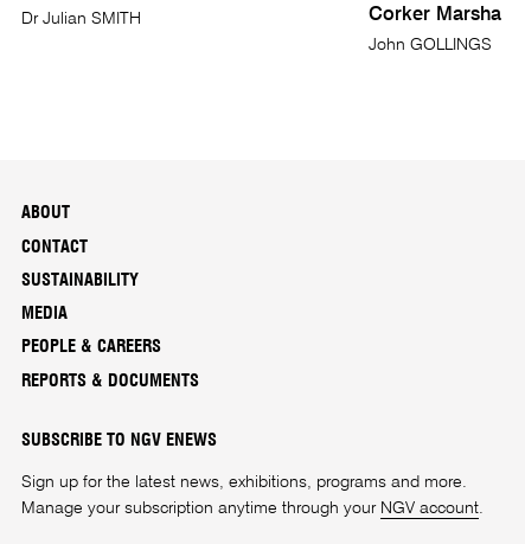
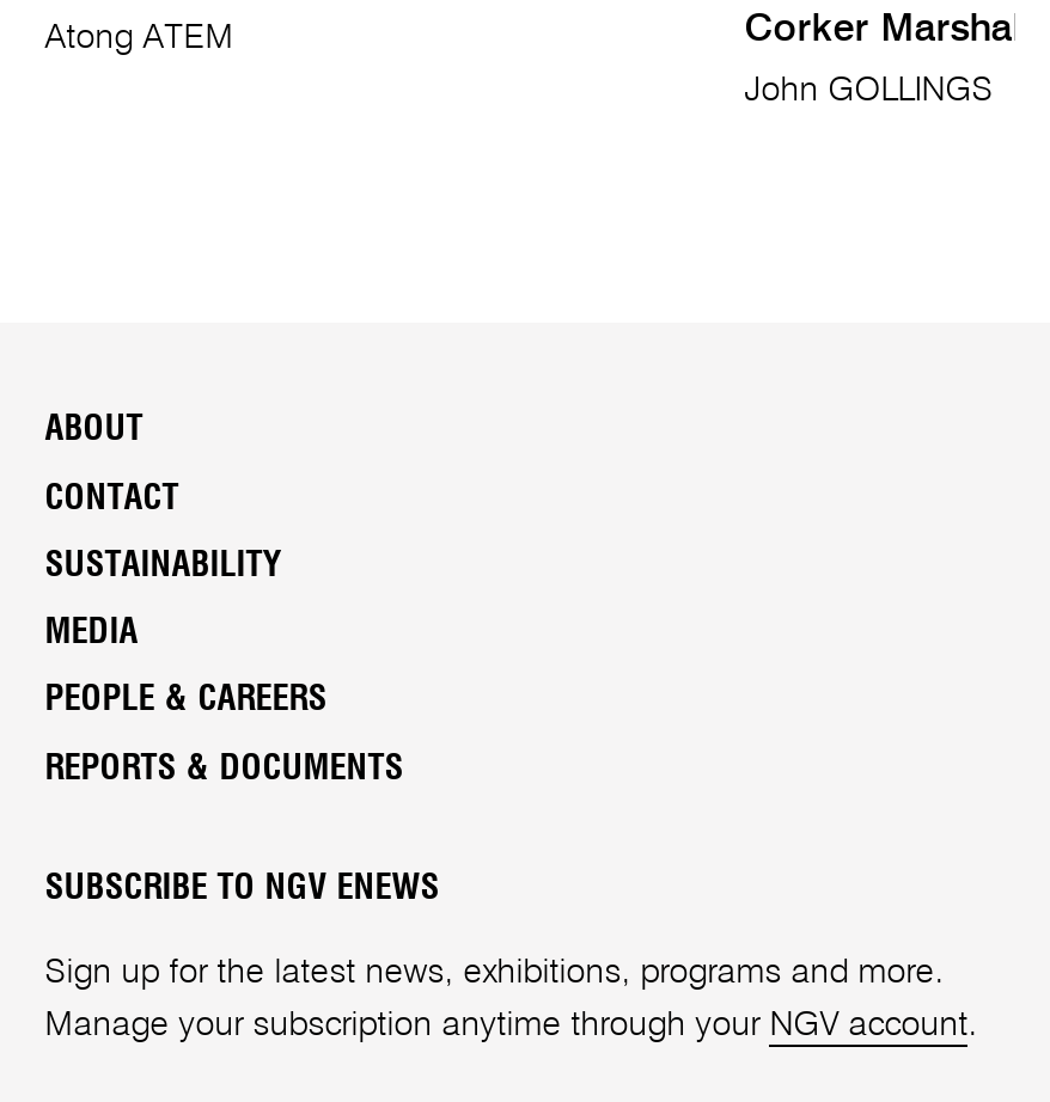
- Dr Julian SMITH
+ Atong ATEM
